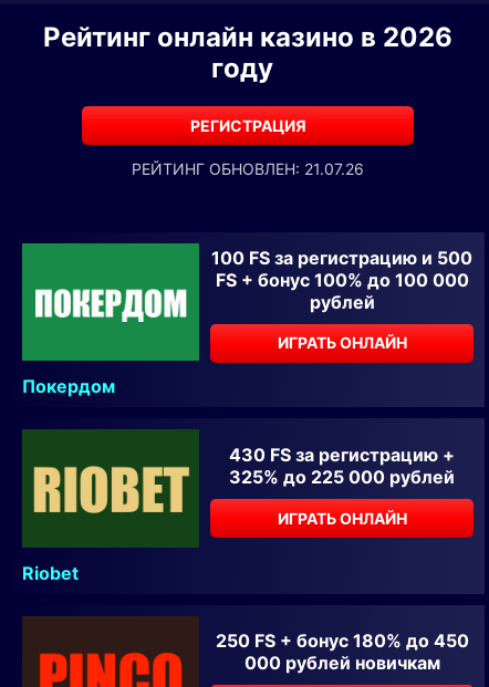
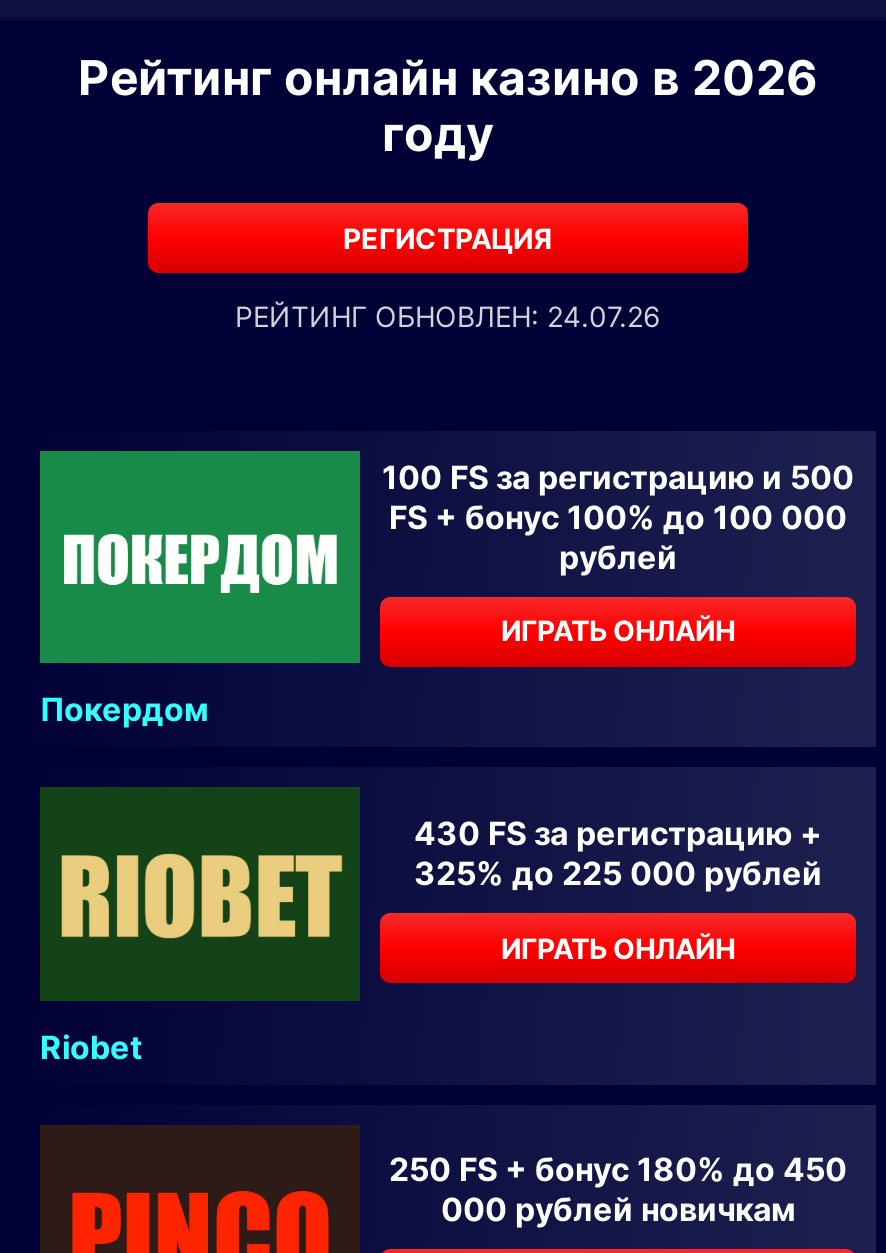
- РЕЙТИНГ ОБНОВЛЕН: 21.07.26
+ РЕЙТИНГ ОБНОВЛЕН: 24.07.26
